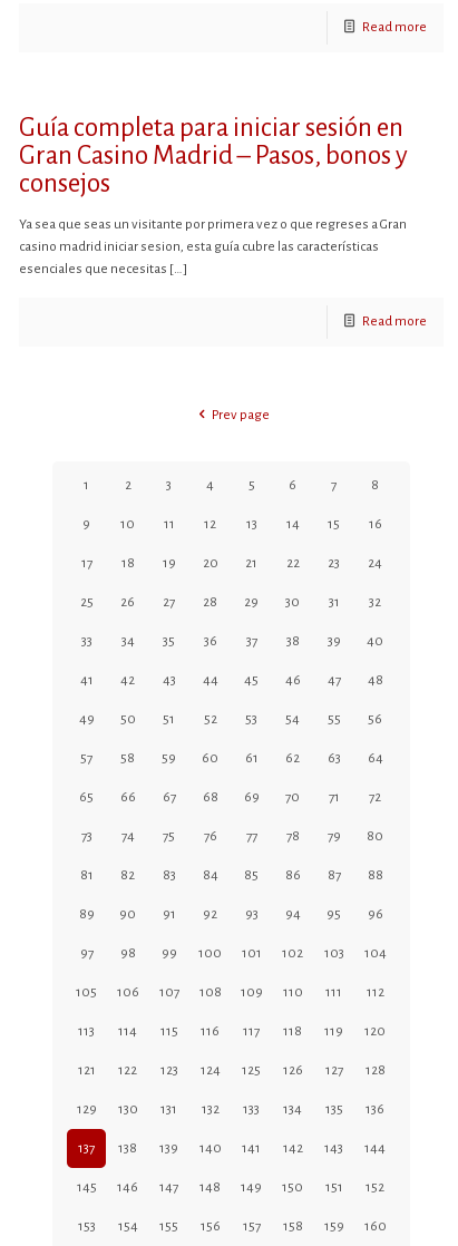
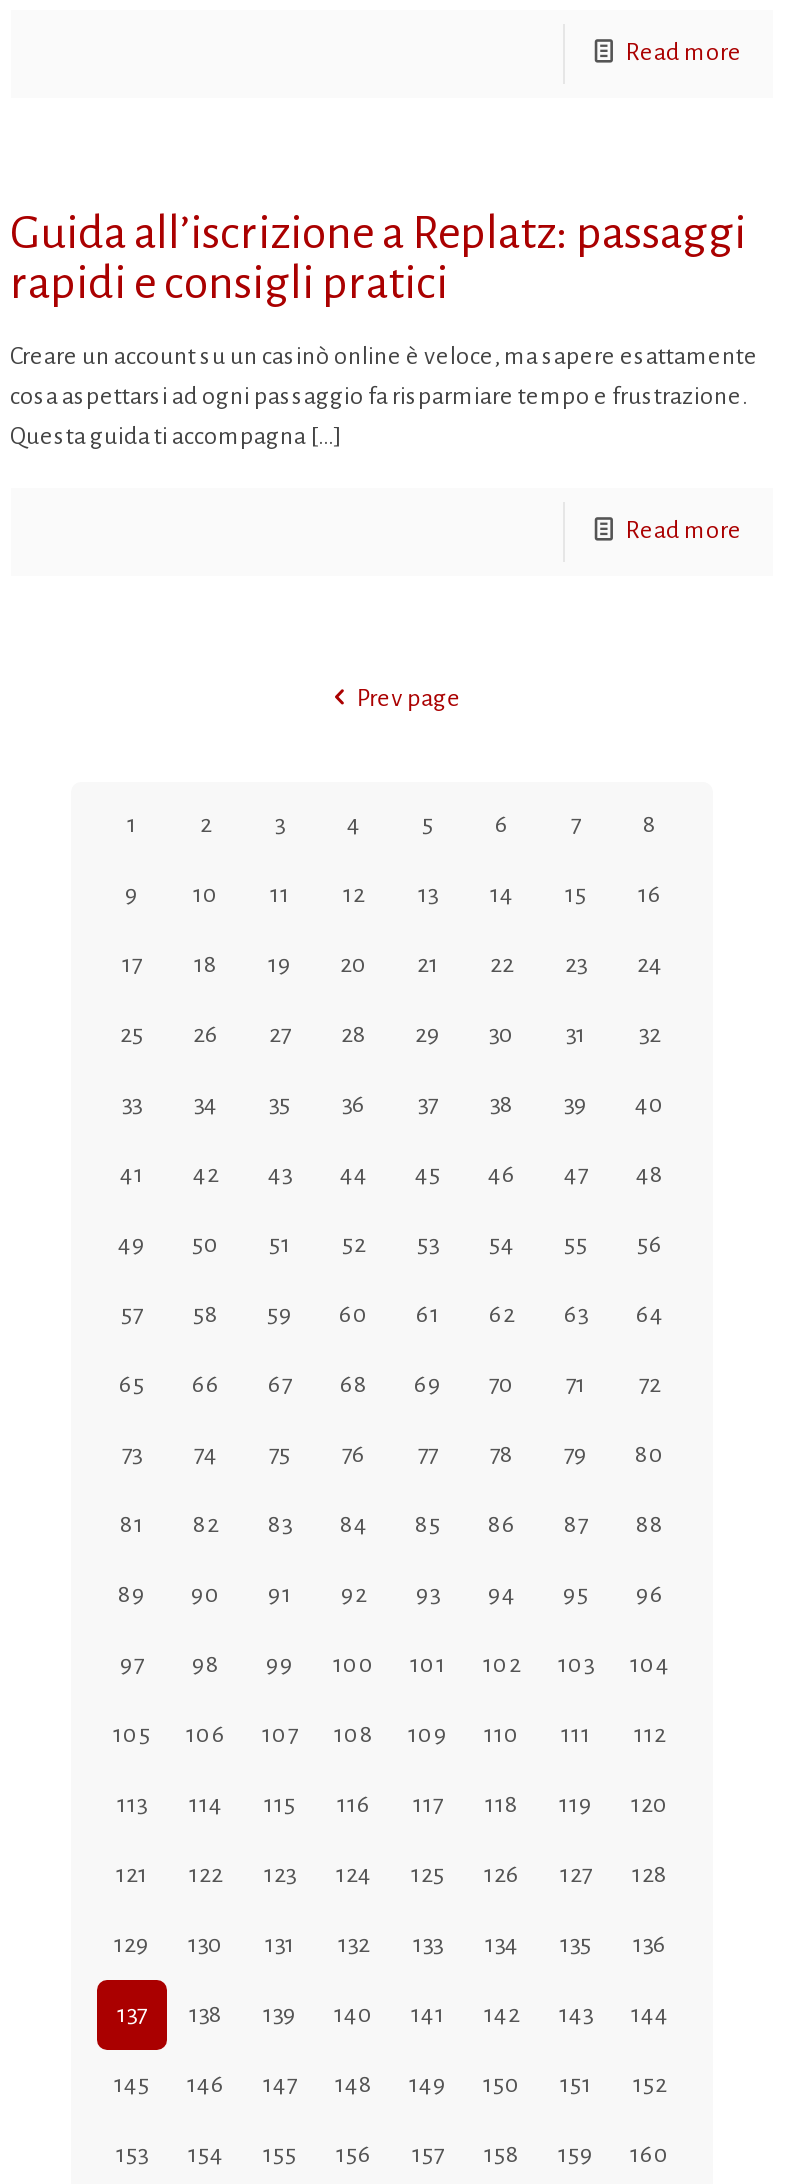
- Guía completa para iniciar sesión en
- Gran Casino Madrid – Pasos, bonos y
- consejos
+ Guida all’iscrizione a Replatz: passaggi
+ rapidi e consigli pratici

- Ya sea que seas un visitante por primera vez o que regreses a Gran
+ Creare un account su un casinò online è veloce, ma sapere esattamente

- casino madrid iniciar sesion, esta guía cubre las características
+ cosa aspettarsi ad ogni passaggio fa risparmiare tempo e frustrazione.

- esenciales que necesitas […]
+ Questa guida ti accompagna […]
